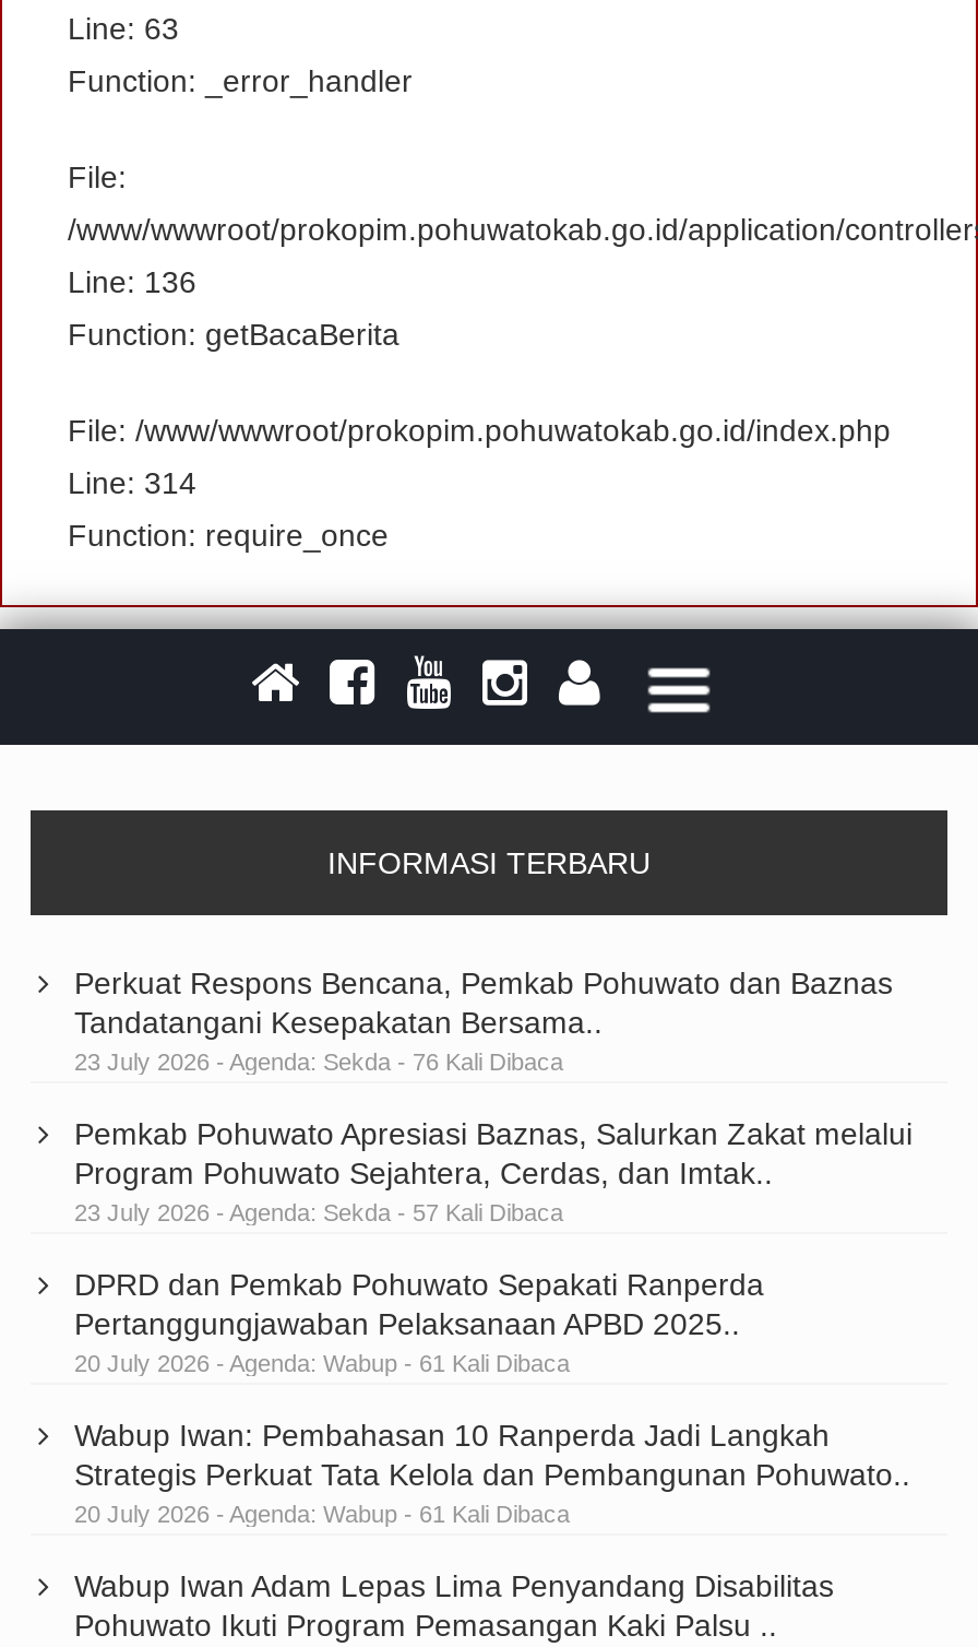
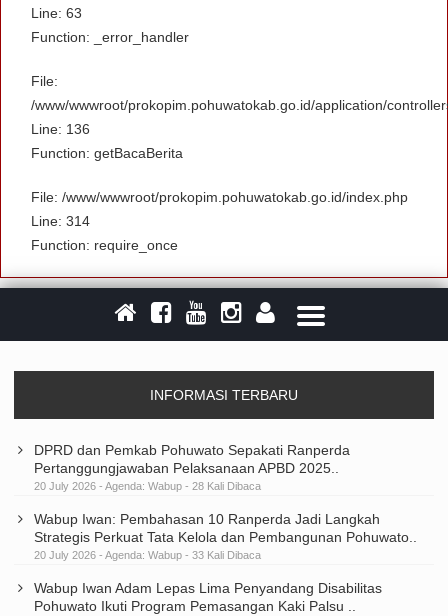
- Perkuat Respons Bencana, Pemkab Pohuwato dan Baznas
- Tandatangani Kesepakatan Bersama..
- 23 July 2026 - Agenda: Sekda - 76 Kali Dibaca
- Pemkab Pohuwato Apresiasi Baznas, Salurkan Zakat melalui
- Program Pohuwato Sejahtera, Cerdas, dan Imtak..
- 23 July 2026 - Agenda: Sekda - 57 Kali Dibaca

- 20 July 2026 - Agenda: Wabup - 61 Kali Dibaca
+ 20 July 2026 - Agenda: Wabup - 28 Kali Dibaca

- 20 July 2026 - Agenda: Wabup - 61 Kali Dibaca
+ 20 July 2026 - Agenda: Wabup - 33 Kali Dibaca
